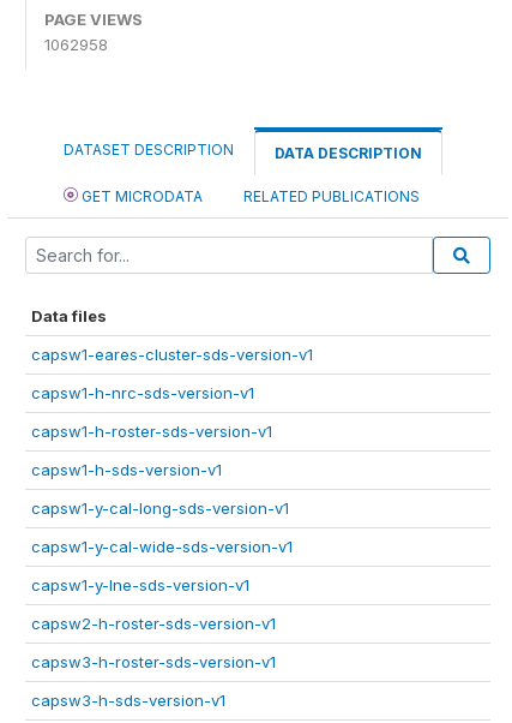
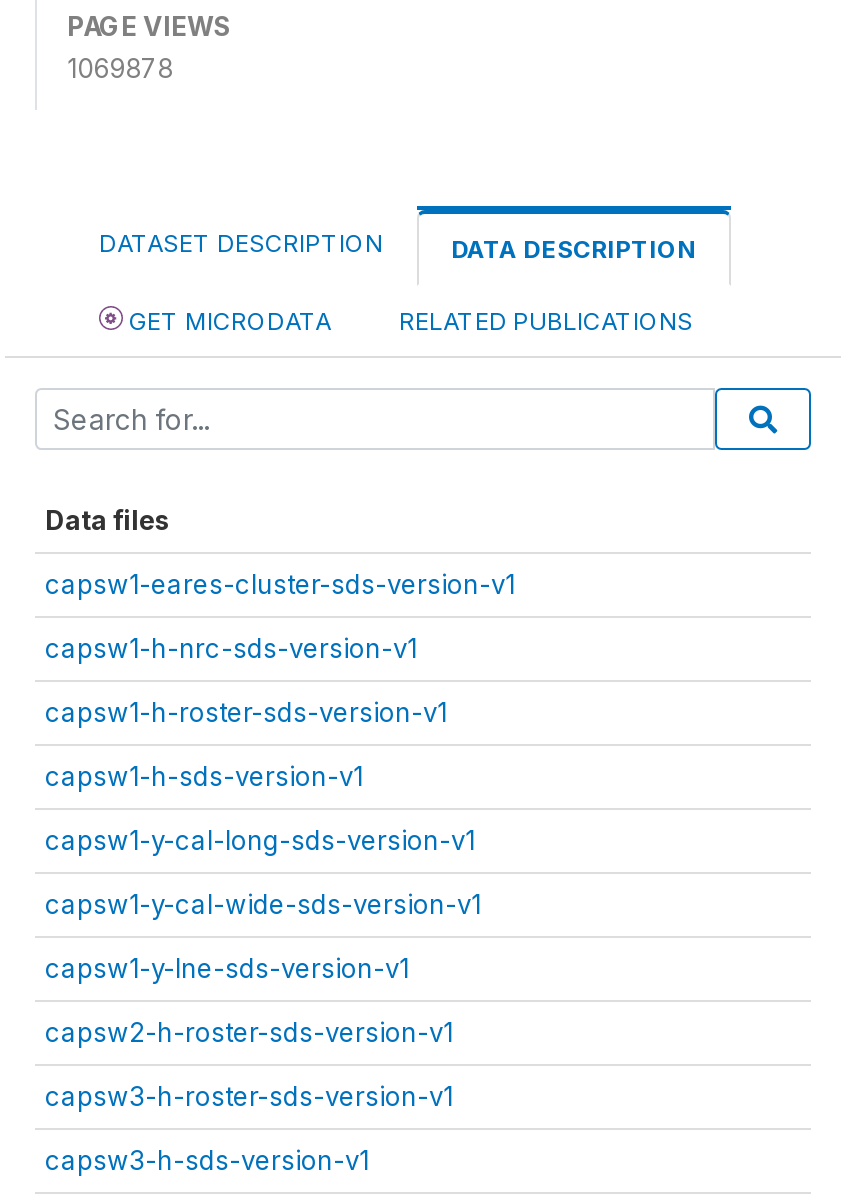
- 1062958
+ 1069878
